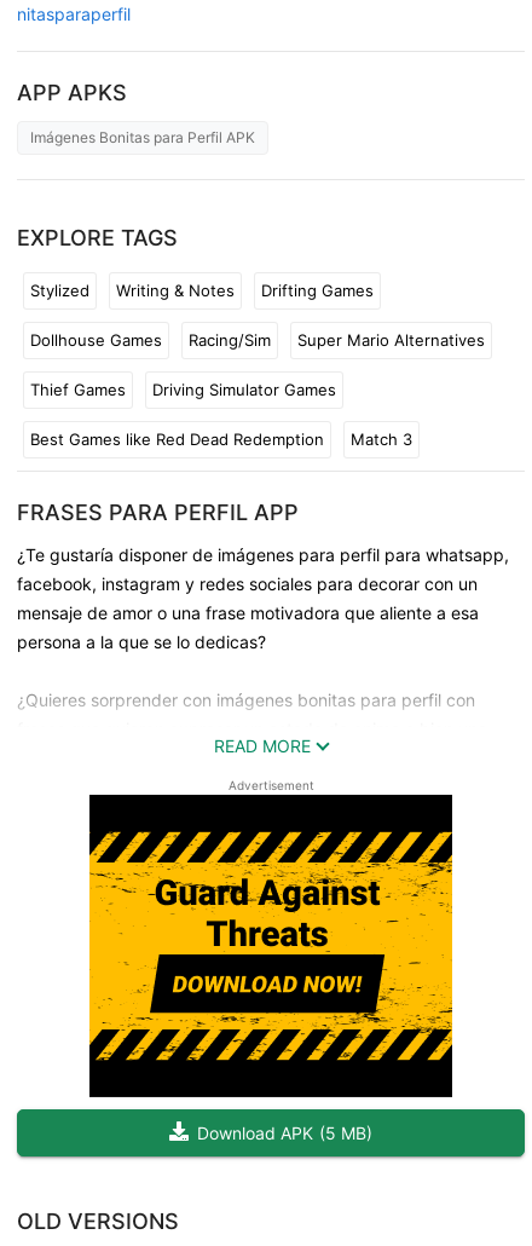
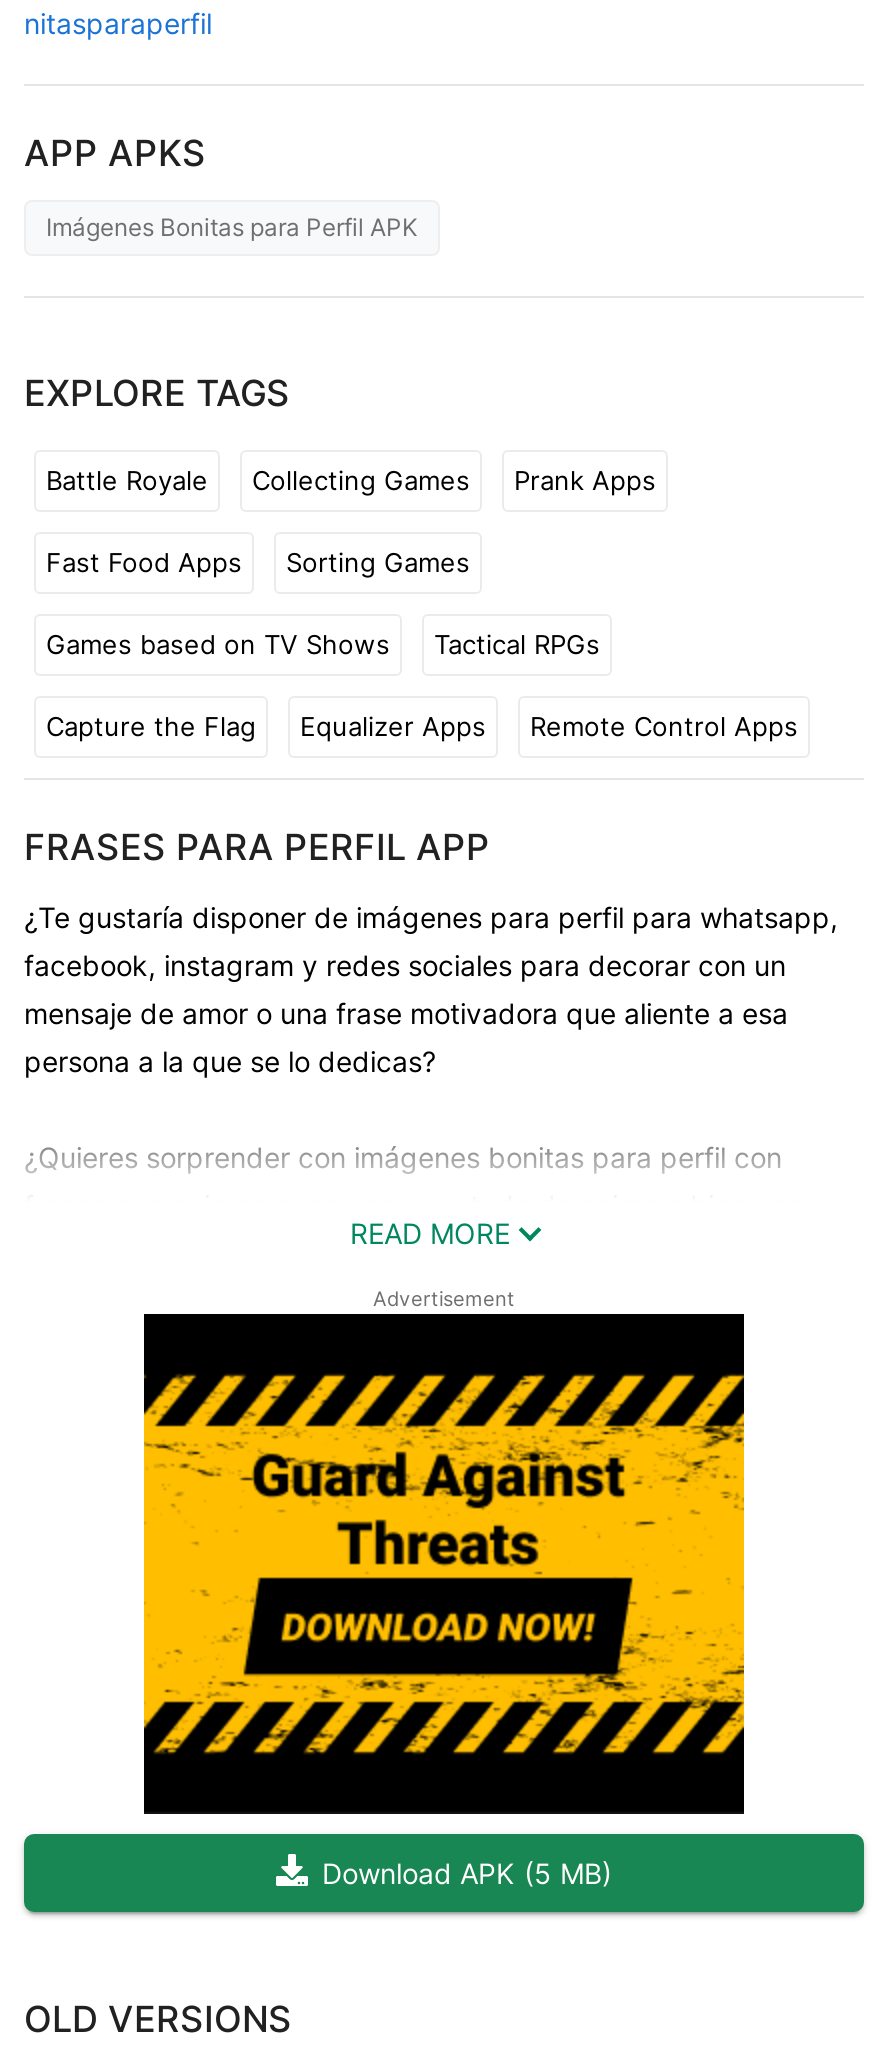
- Stylized
- Writing & Notes
- Drifting Games
+ Battle Royale
+ Collecting Games
+ Prank Apps

- Dollhouse Games
- Racing/Sim
- Super Mario Alternatives
+ Fast Food Apps
+ Sorting Games

- Thief Games
- Driving Simulator Games
+ Games based on TV Shows
+ Tactical RPGs

- Best Games like Red Dead Redemption
- Match 3
+ Capture the Flag
+ Equalizer Apps
+ Remote Control Apps
